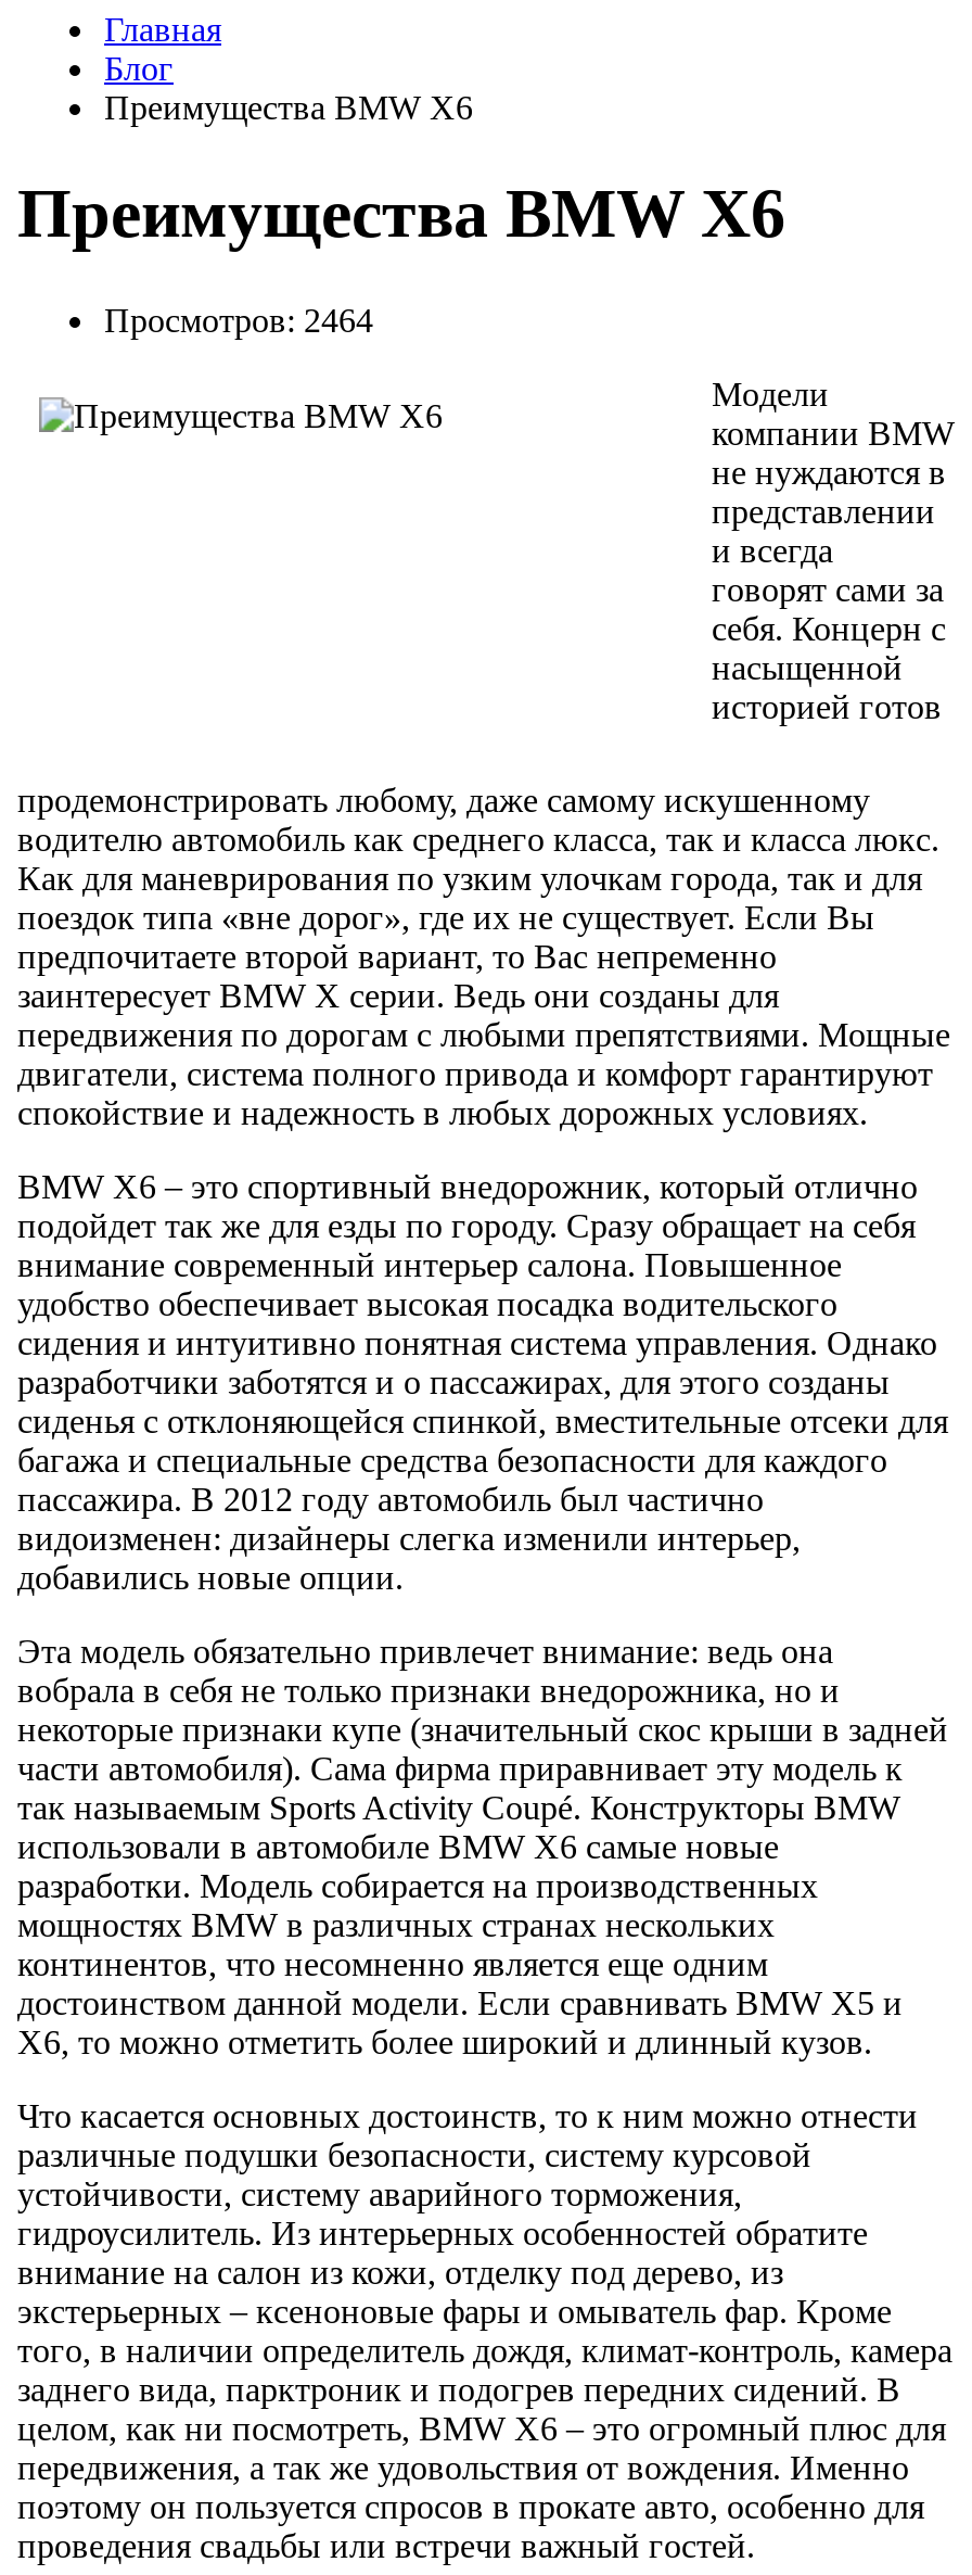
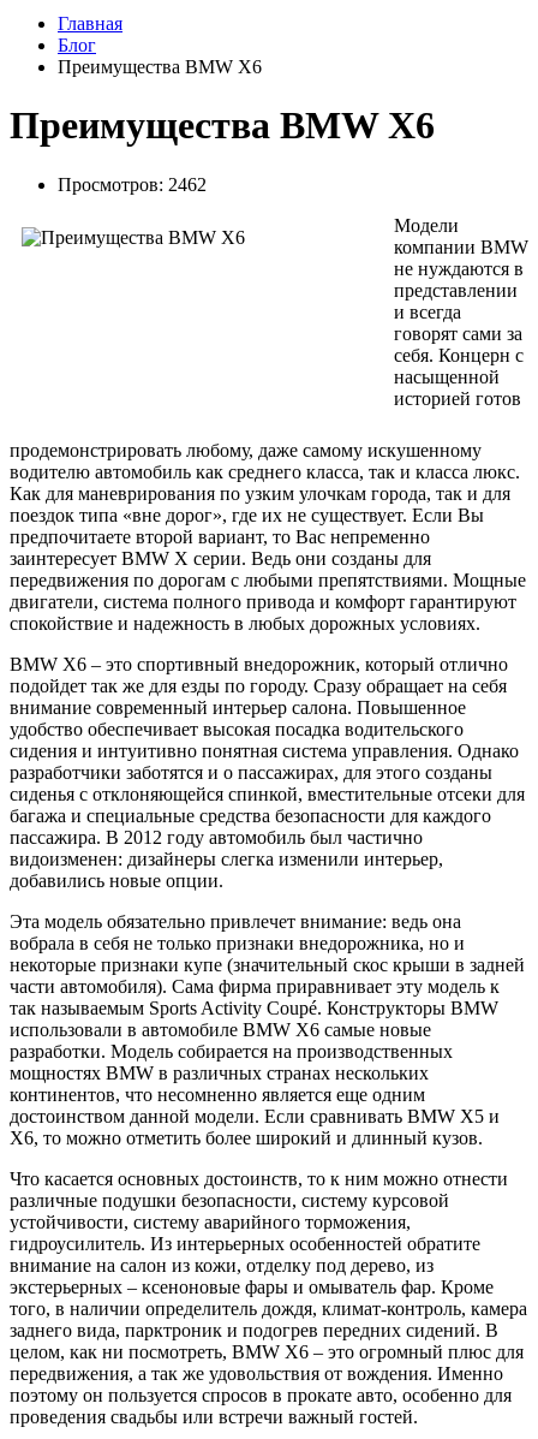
- Просмотров: 2464
+ Просмотров: 2462
